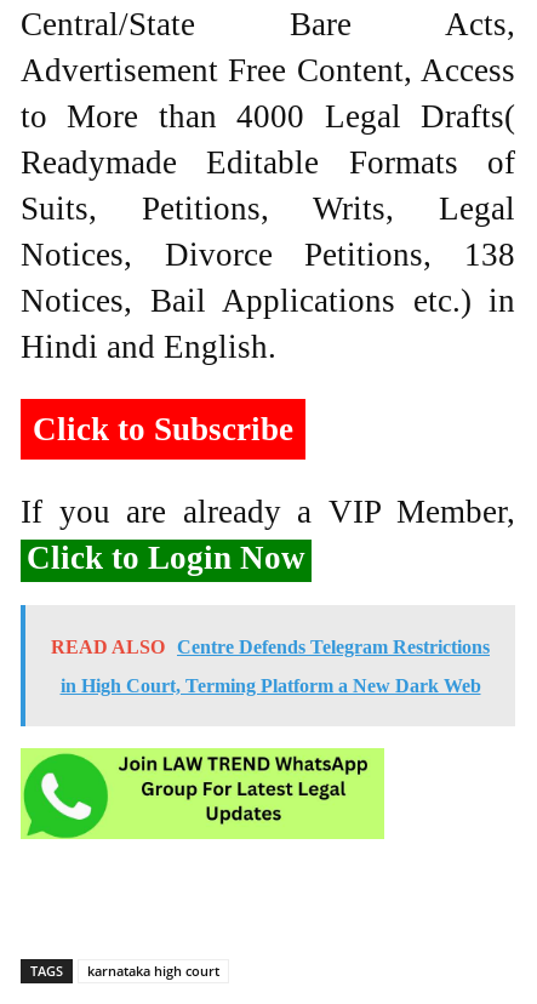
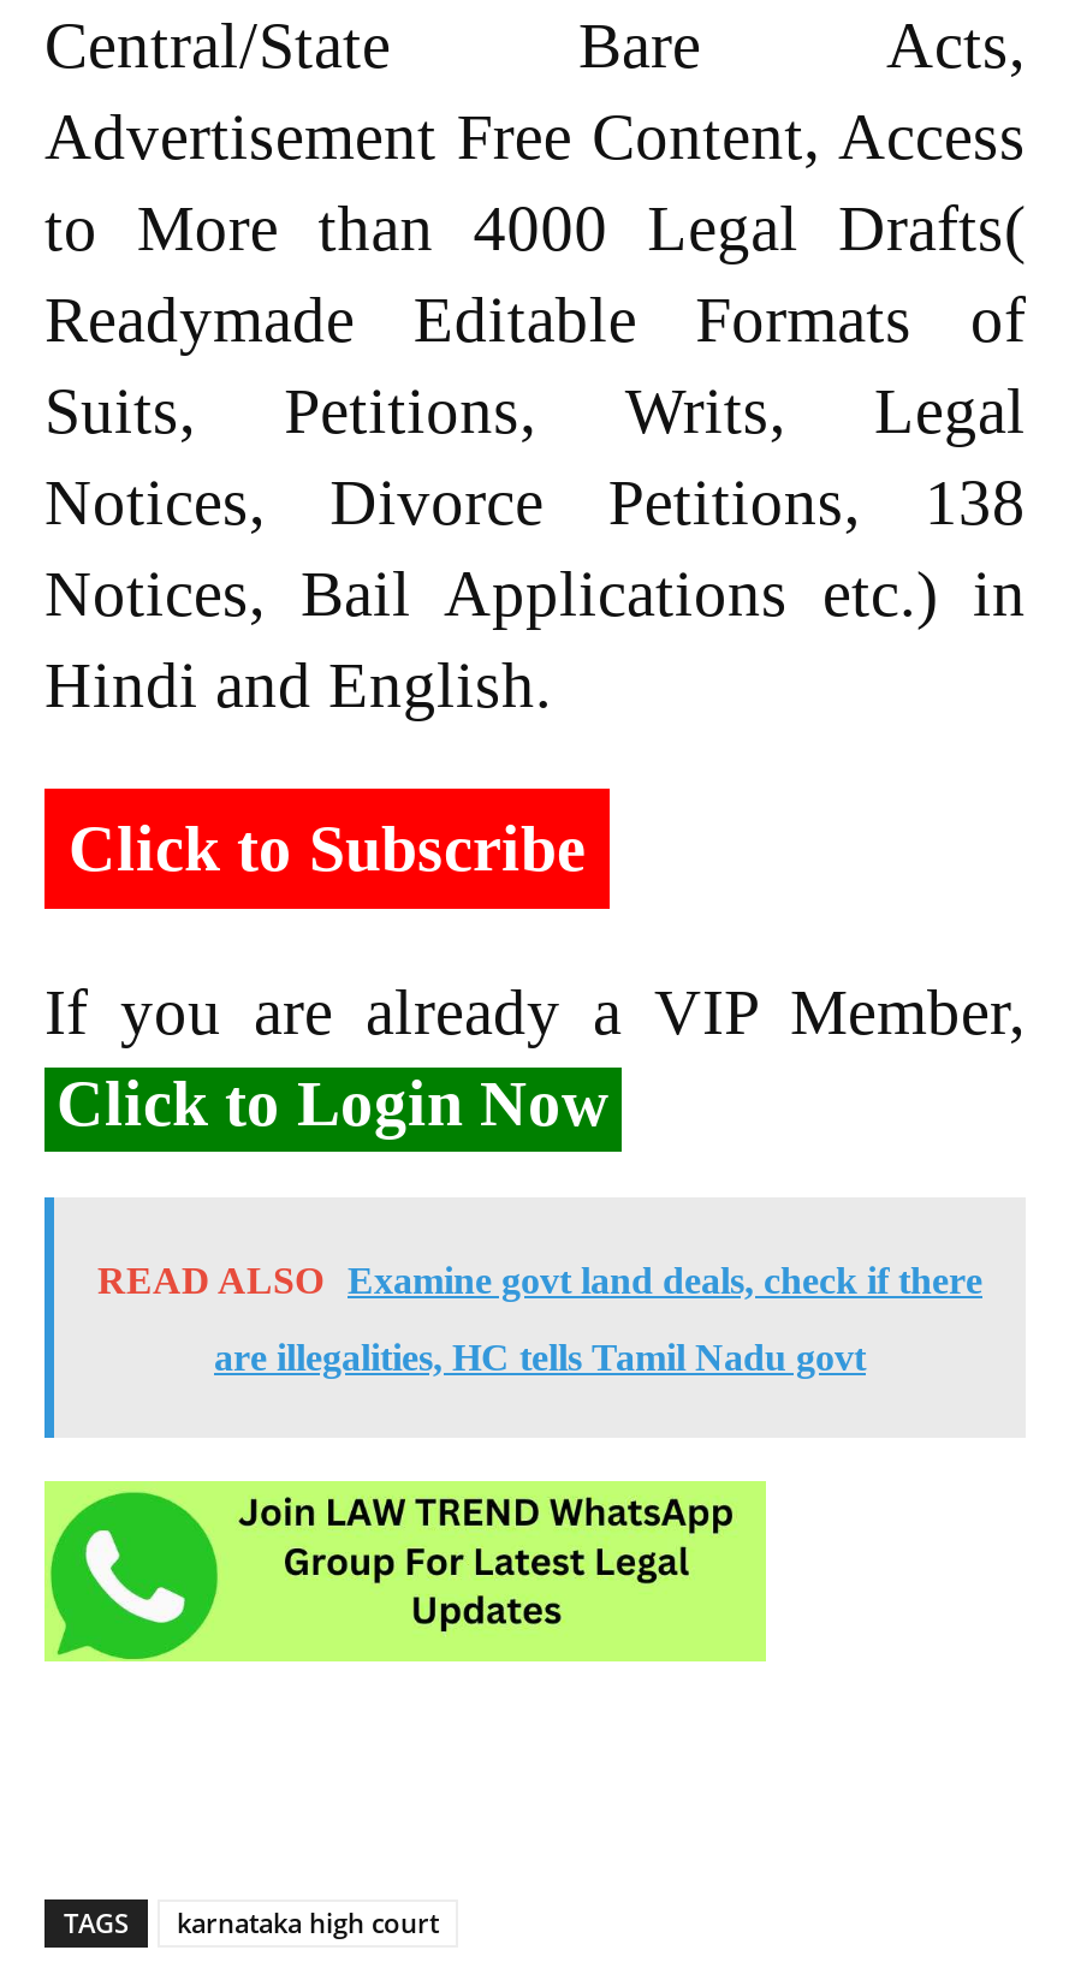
- READ ALSO Centre Defends Telegram Restrictions
+ READ ALSO Examine govt land deals, check if there

- in High Court, Terming Platform a New Dark Web
+ are illegalities, HC tells Tamil Nadu govt
